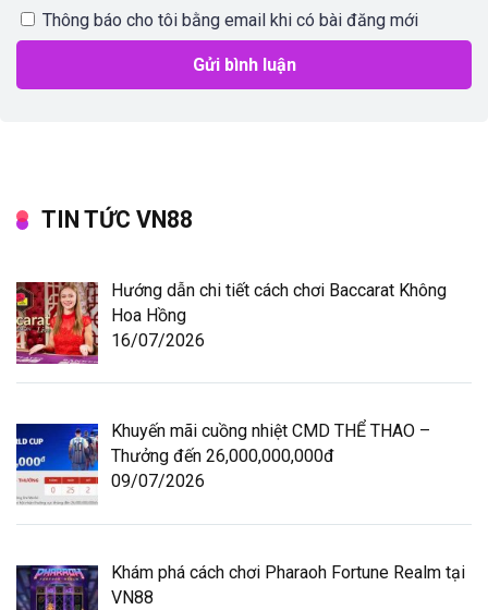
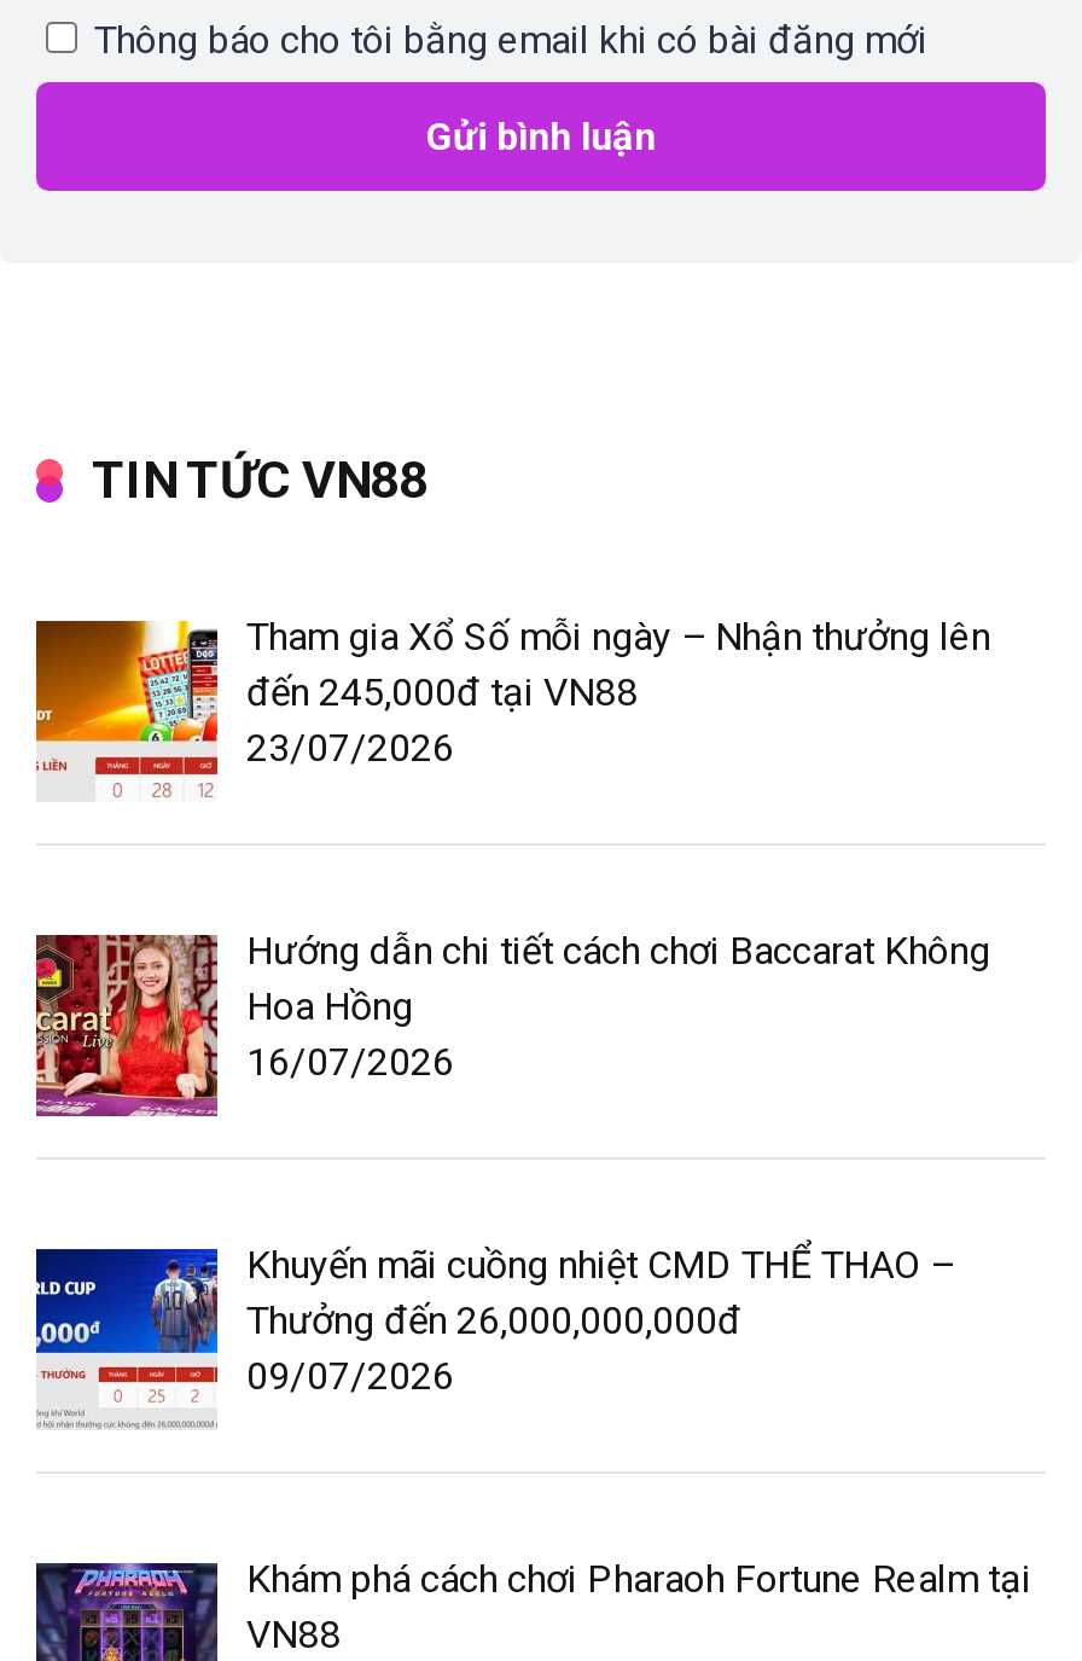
+ [image]
+ Tham gia Xổ Số mỗi ngày – Nhận thưởng lên
+ đến 245,000đ tại VN88
+ 23/07/2026
